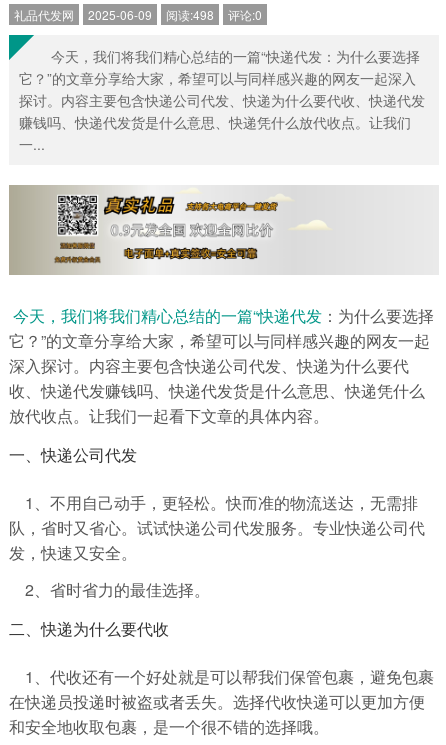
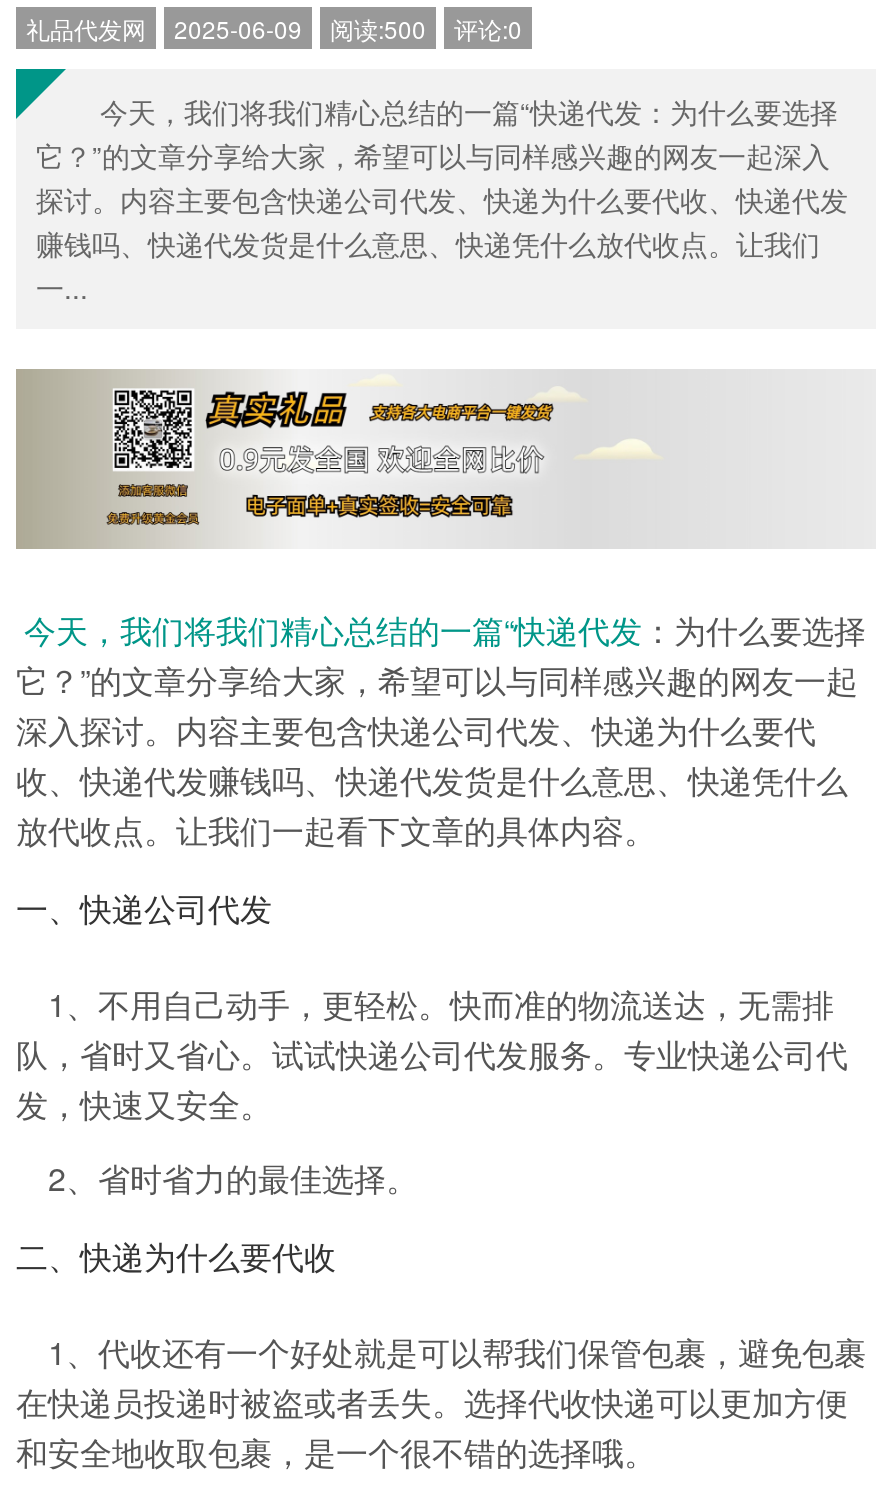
- 礼品代发网 2025-06-09 阅读:498 评论:0
+ 礼品代发网 2025-06-09 阅读:500 评论:0
